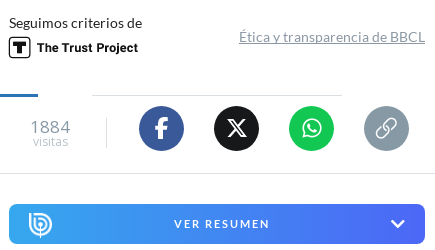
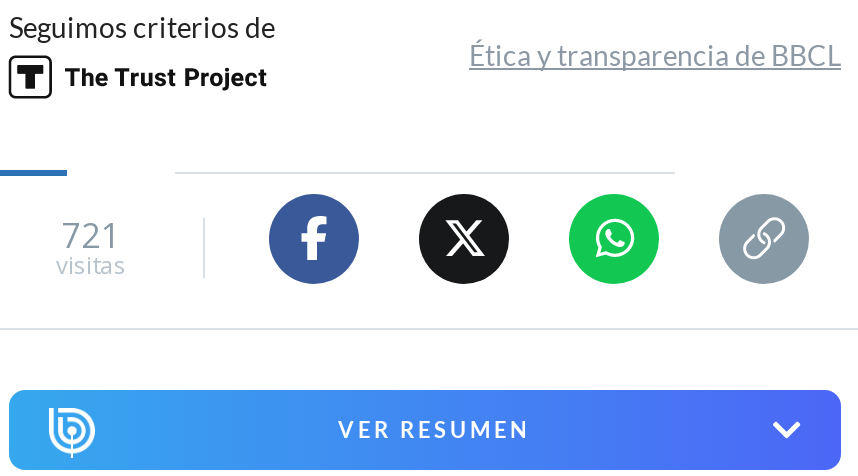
- 1884
+ 721
